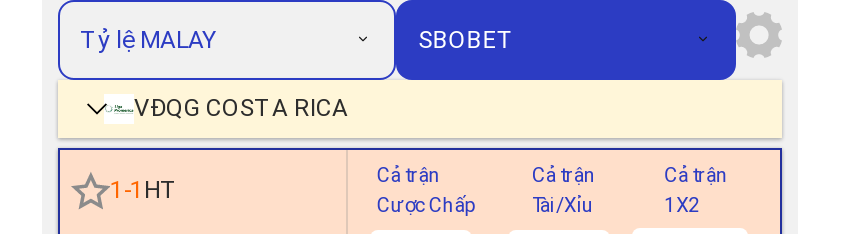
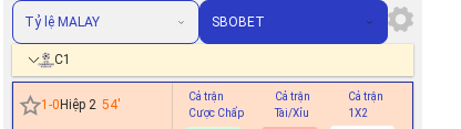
- VĐQG COSTA RICA
+ C1

- 1 - 1 HT
+ 1 - 0Hiệp 2 54'
